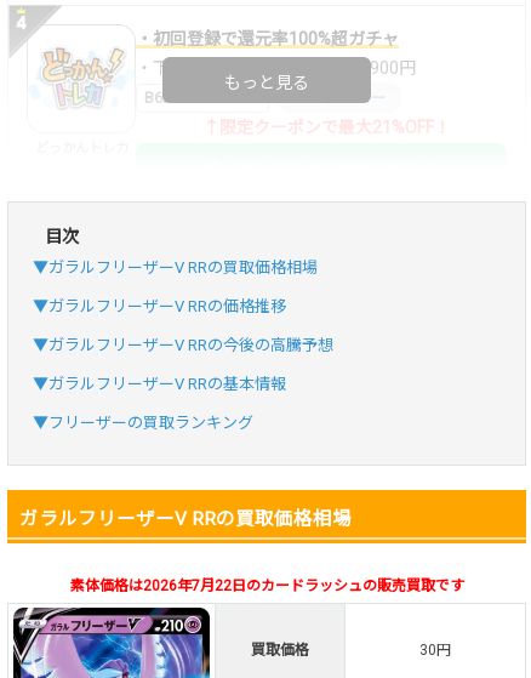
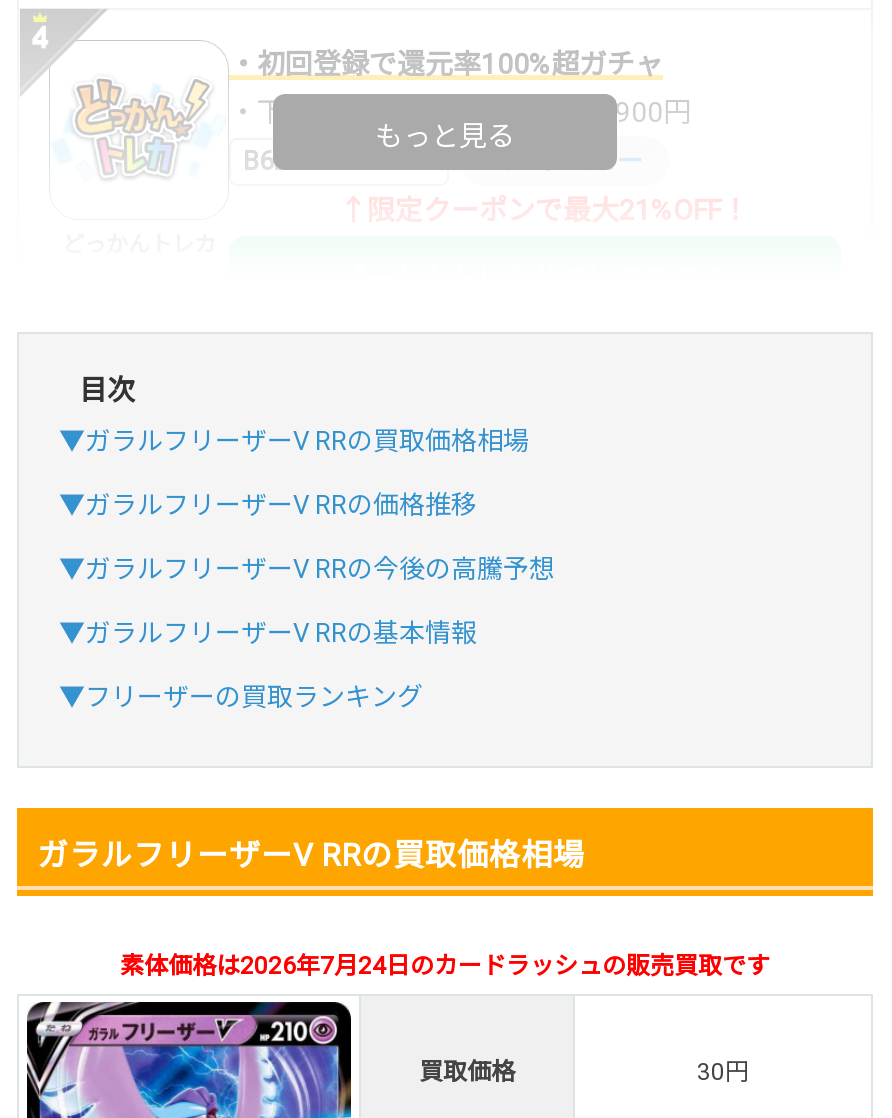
- 素体価格は2026年7月22日のカードラッシュの販売買取です
+ 素体価格は2026年7月24日のカードラッシュの販売買取です
